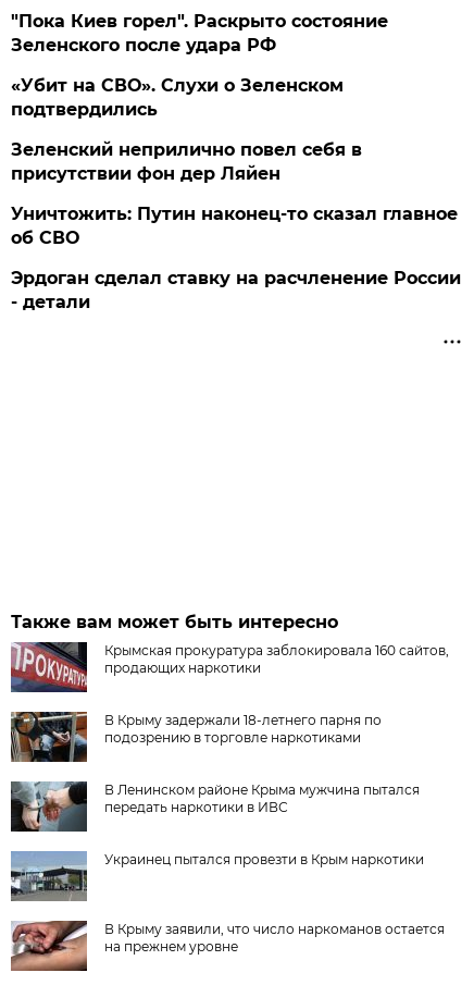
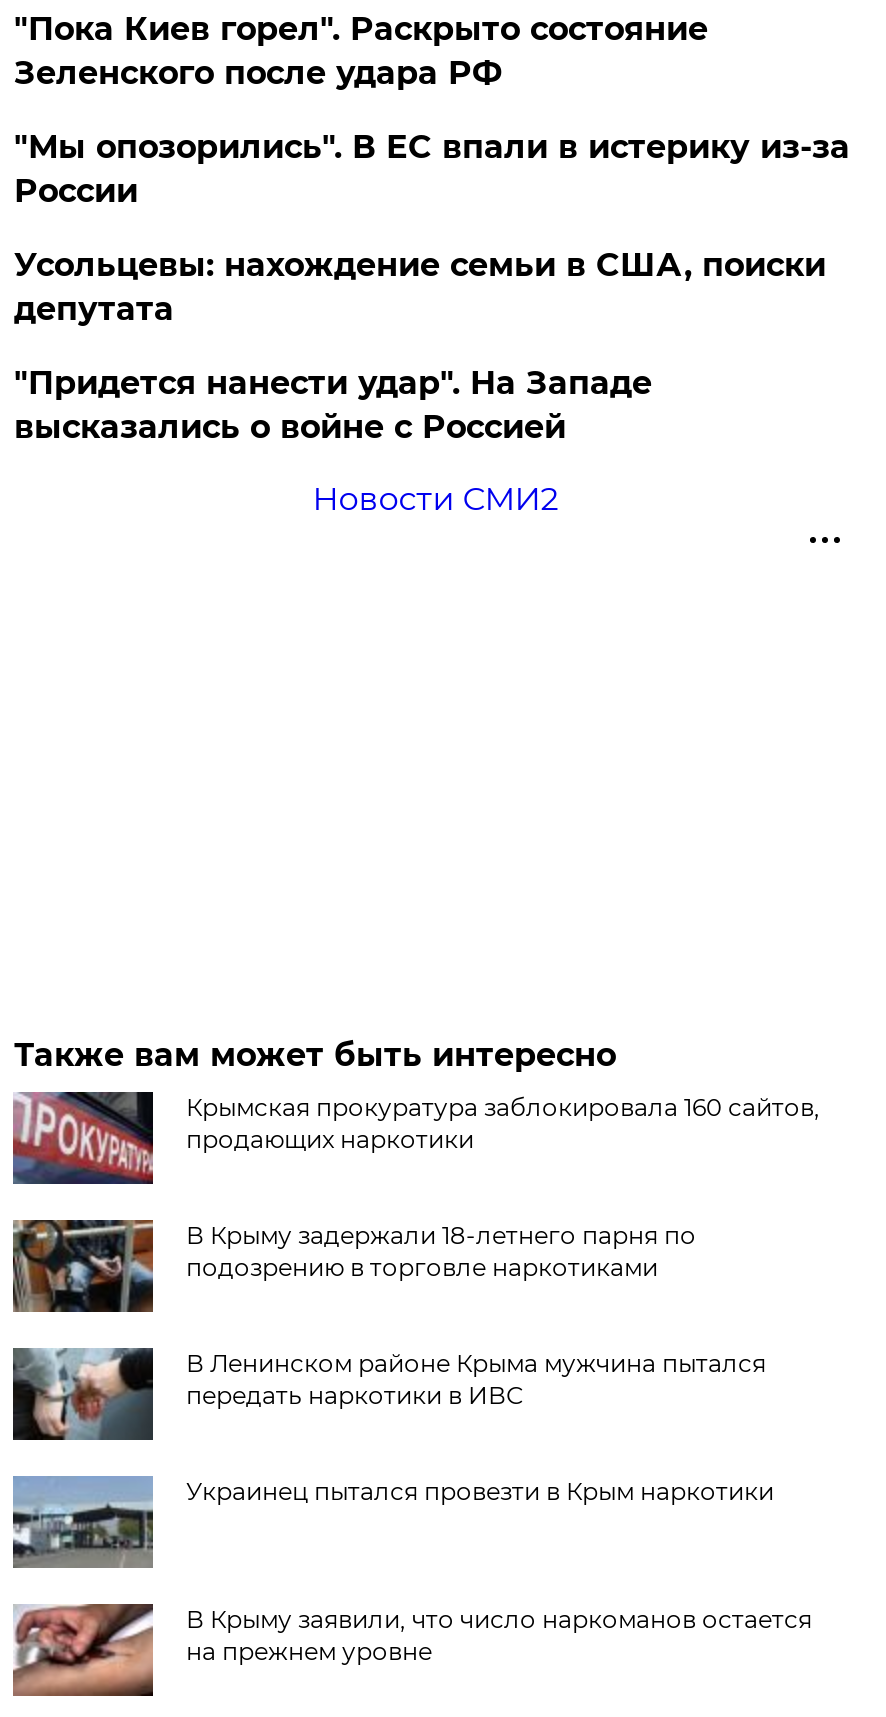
- «Убит на СВО». Слухи о Зеленском
- подтвердились
+ "Мы опозорились". В ЕС впали в истерику из-за
+ России

- Зеленский неприлично повел cебя в
- присутствии фон дер Ляйен
+ Усольцевы: нахождение семьи в США, поиски
+ депутата

- Уничтожить: Путин наконец-то сказал главное
- об СВО
+ "Придется нанести удар". На Западе
+ высказались о войне с Россией

- Эрдоган сделал ставку на расчленение России
- - детали
+ Новости СМИ2
